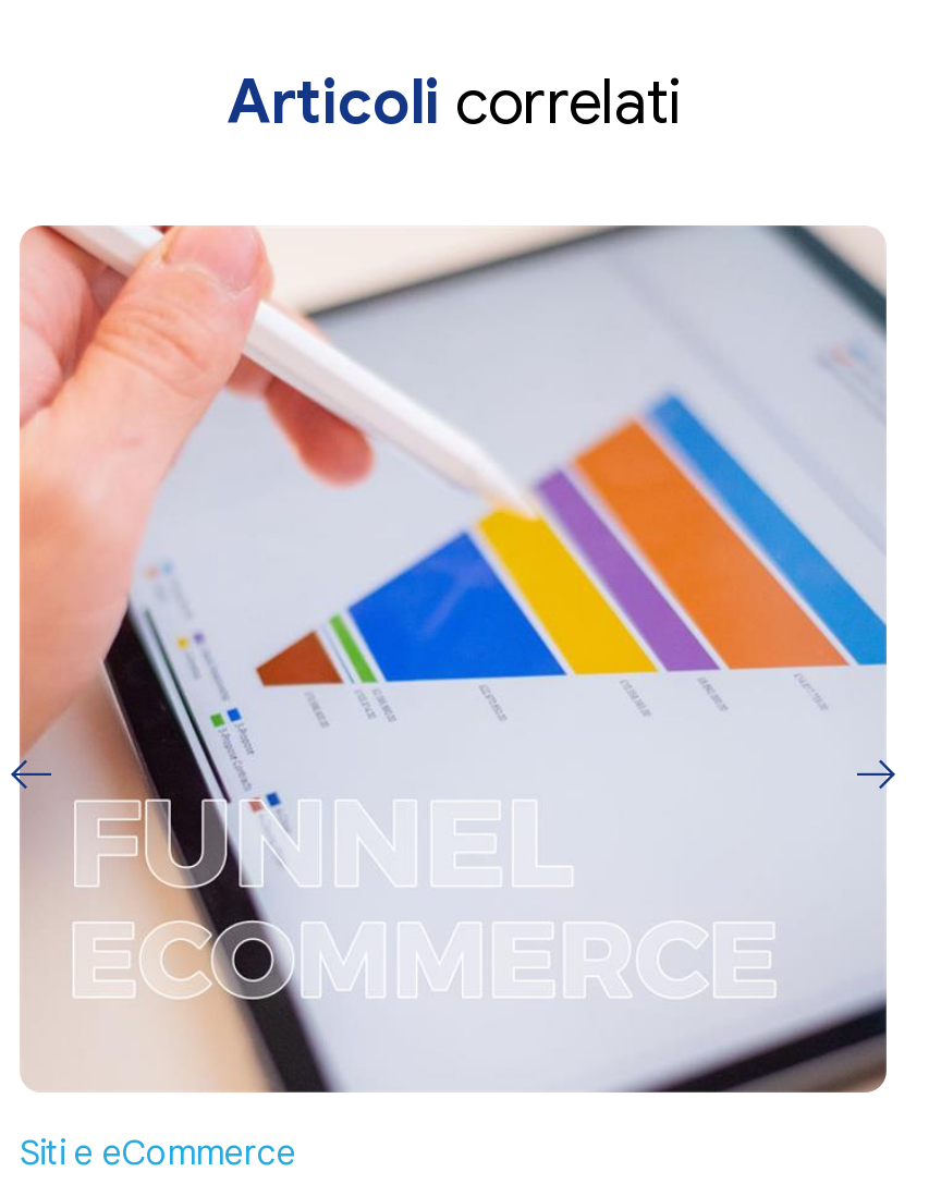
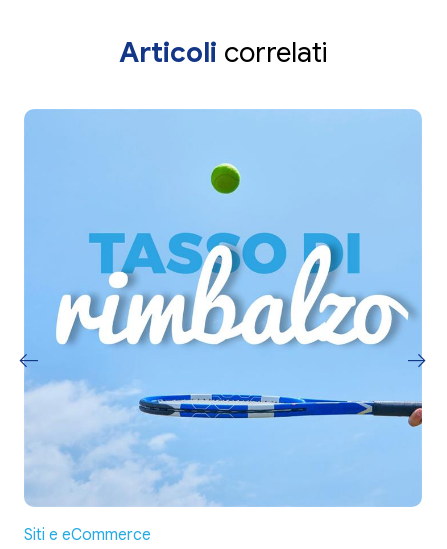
- [image]
+ [image]
